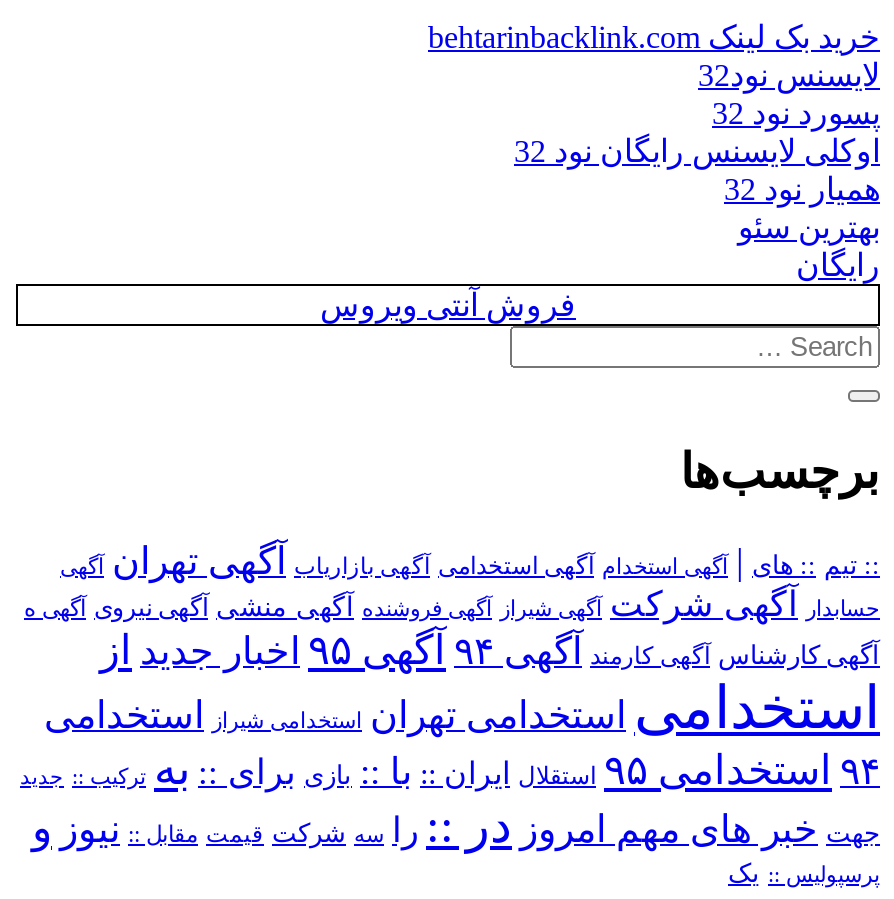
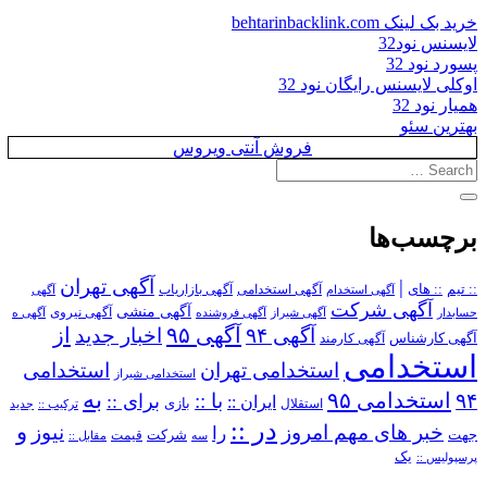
- رایگان
